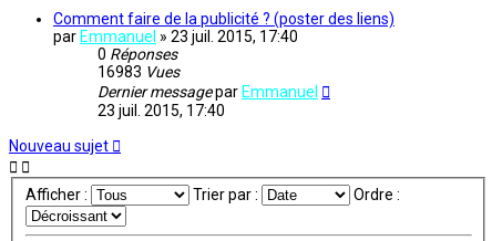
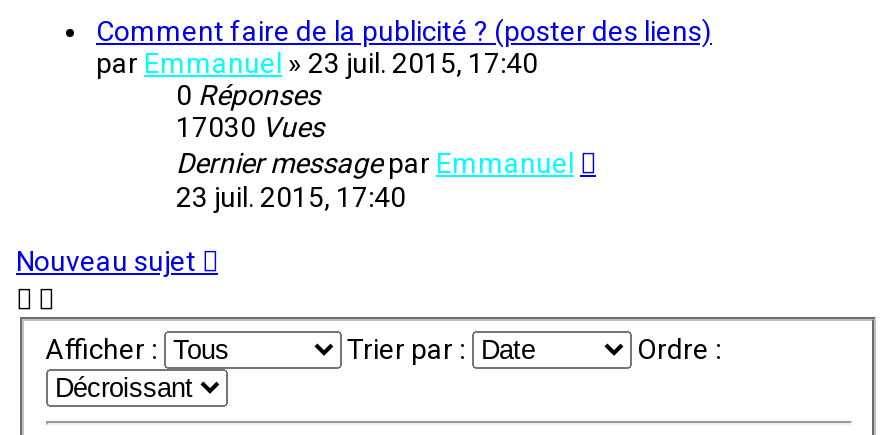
- 16983 Vues
+ 17030 Vues
